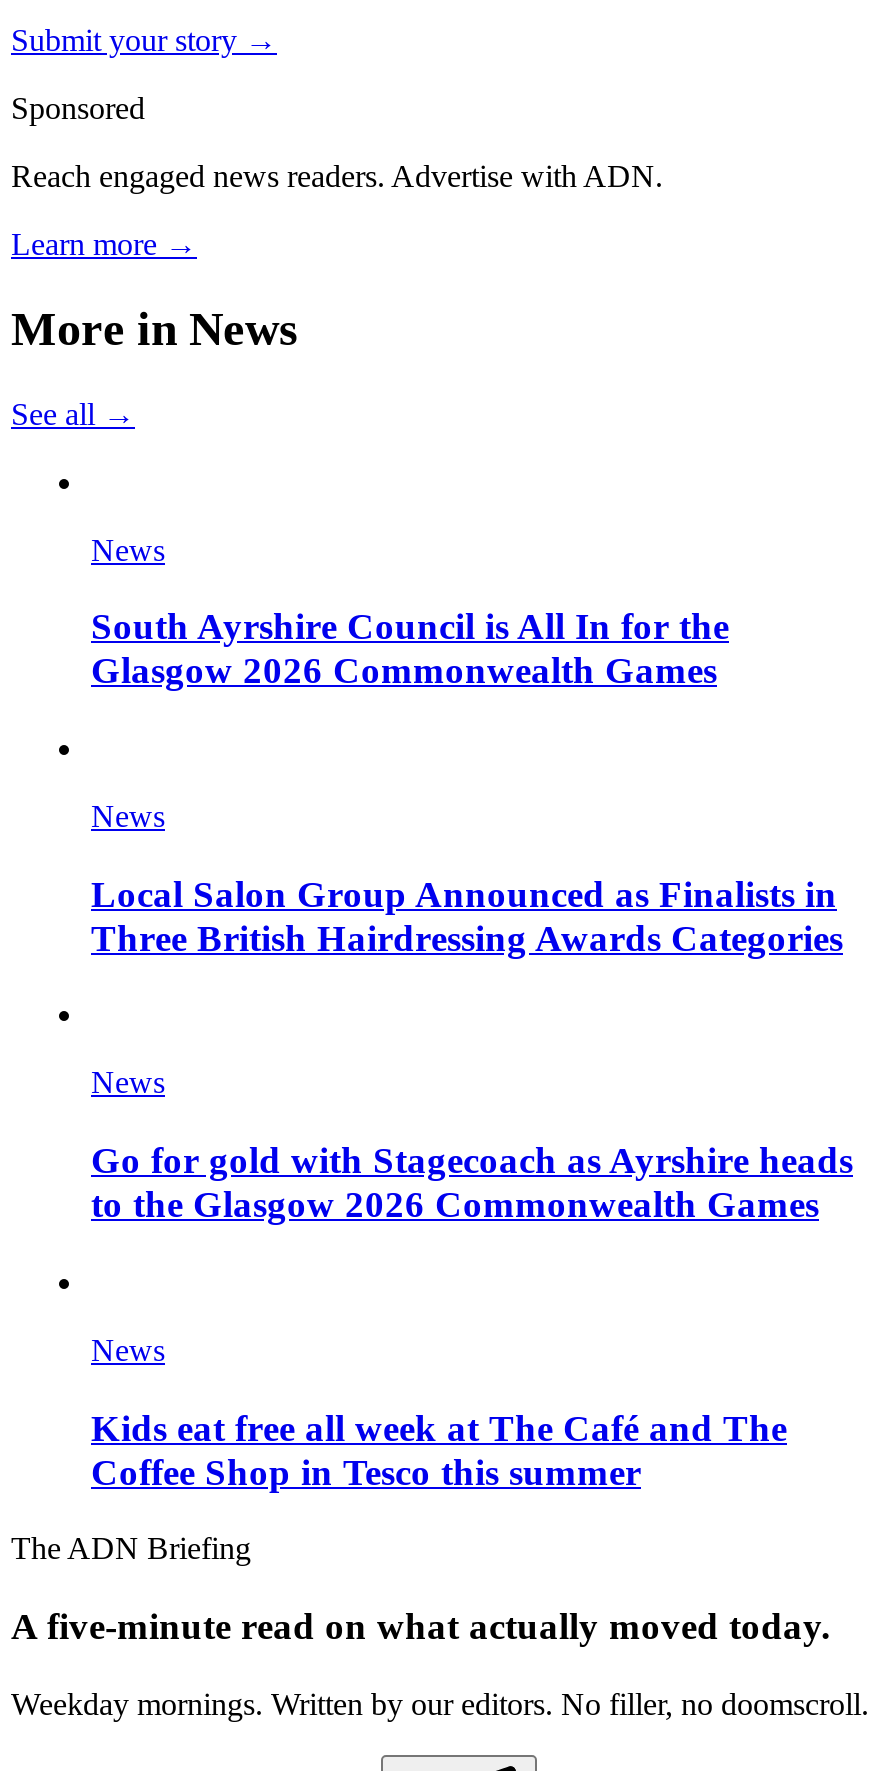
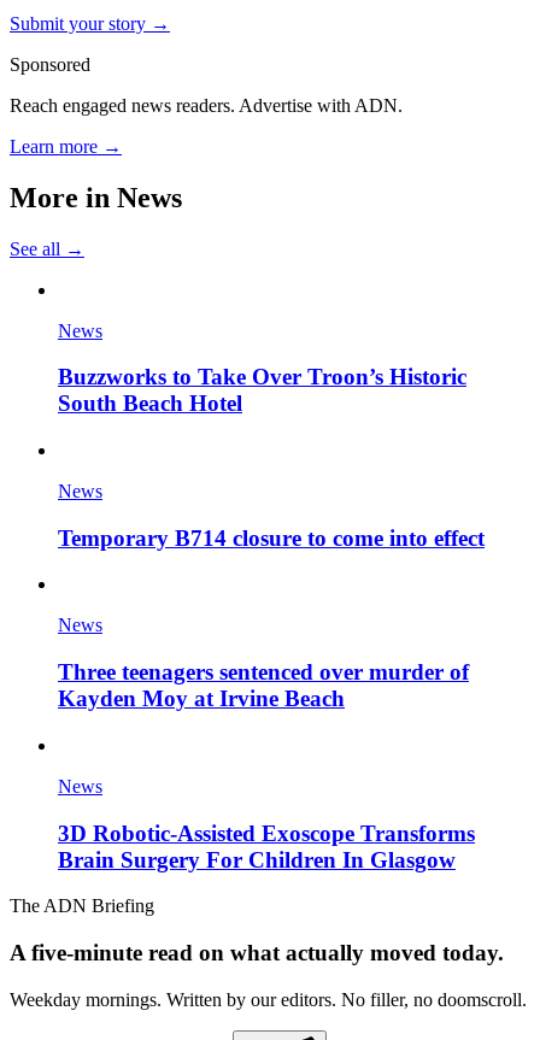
- South Ayrshire Council is All In for the
- Glasgow 2026 Commonwealth Games
+ Buzzworks to Take Over Troon’s Historic
+ South Beach Hotel

- Local Salon Group Announced as Finalists in
- Three British Hairdressing Awards Categories
+ Temporary B714 closure to come into effect

- Go for gold with Stagecoach as Ayrshire heads
- to the Glasgow 2026 Commonwealth Games
+ Three teenagers sentenced over murder of
+ Kayden Moy at Irvine Beach

- Kids eat free all week at The Café and The
- Coffee Shop in Tesco this summer
+ 3D Robotic-Assisted Exoscope Transforms
+ Brain Surgery For Children In Glasgow
